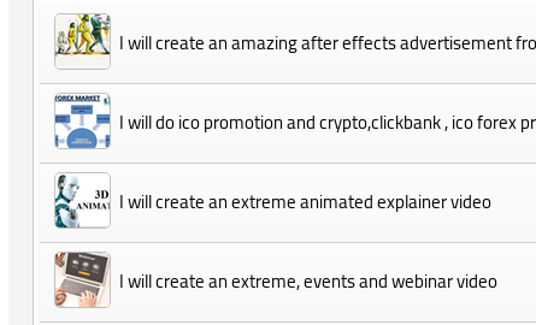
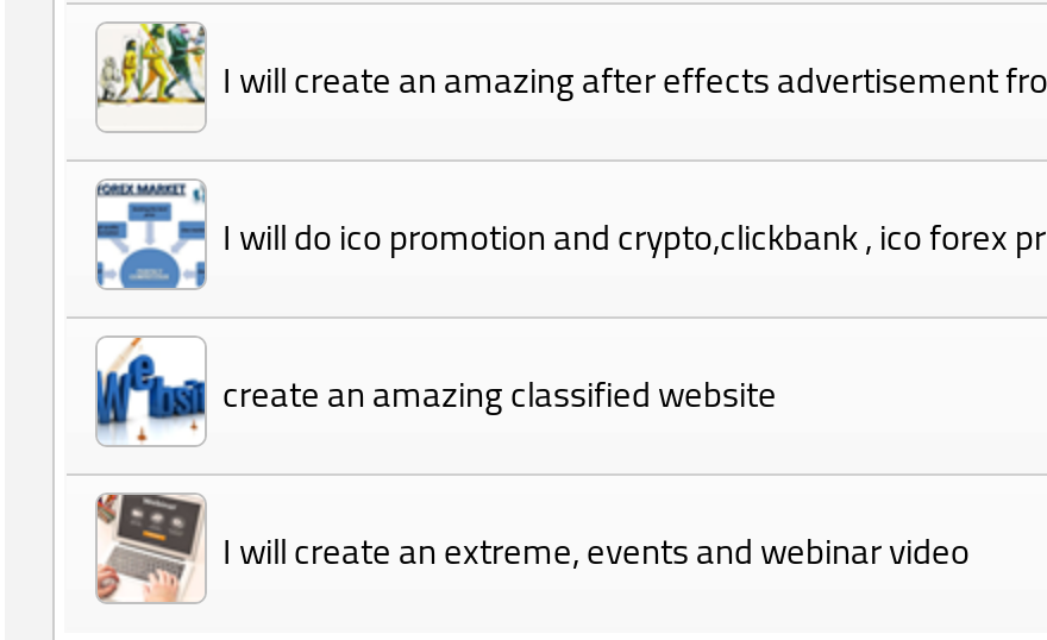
- [image]
- I will create an extreme animated explainer video
+ [image]
+ create an amazing classified website
